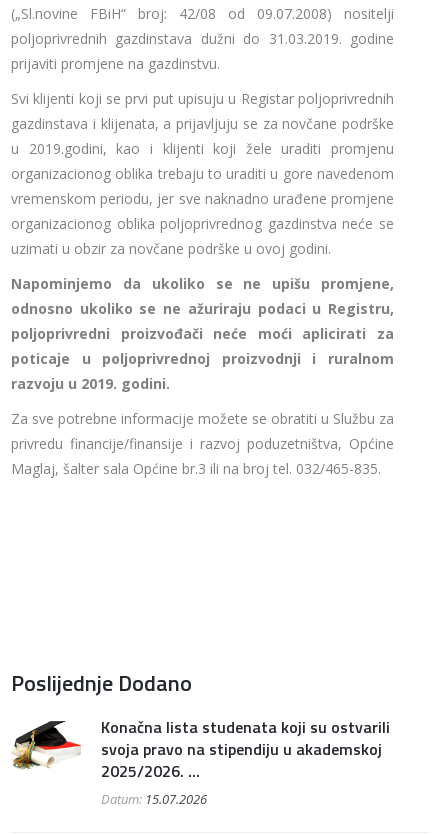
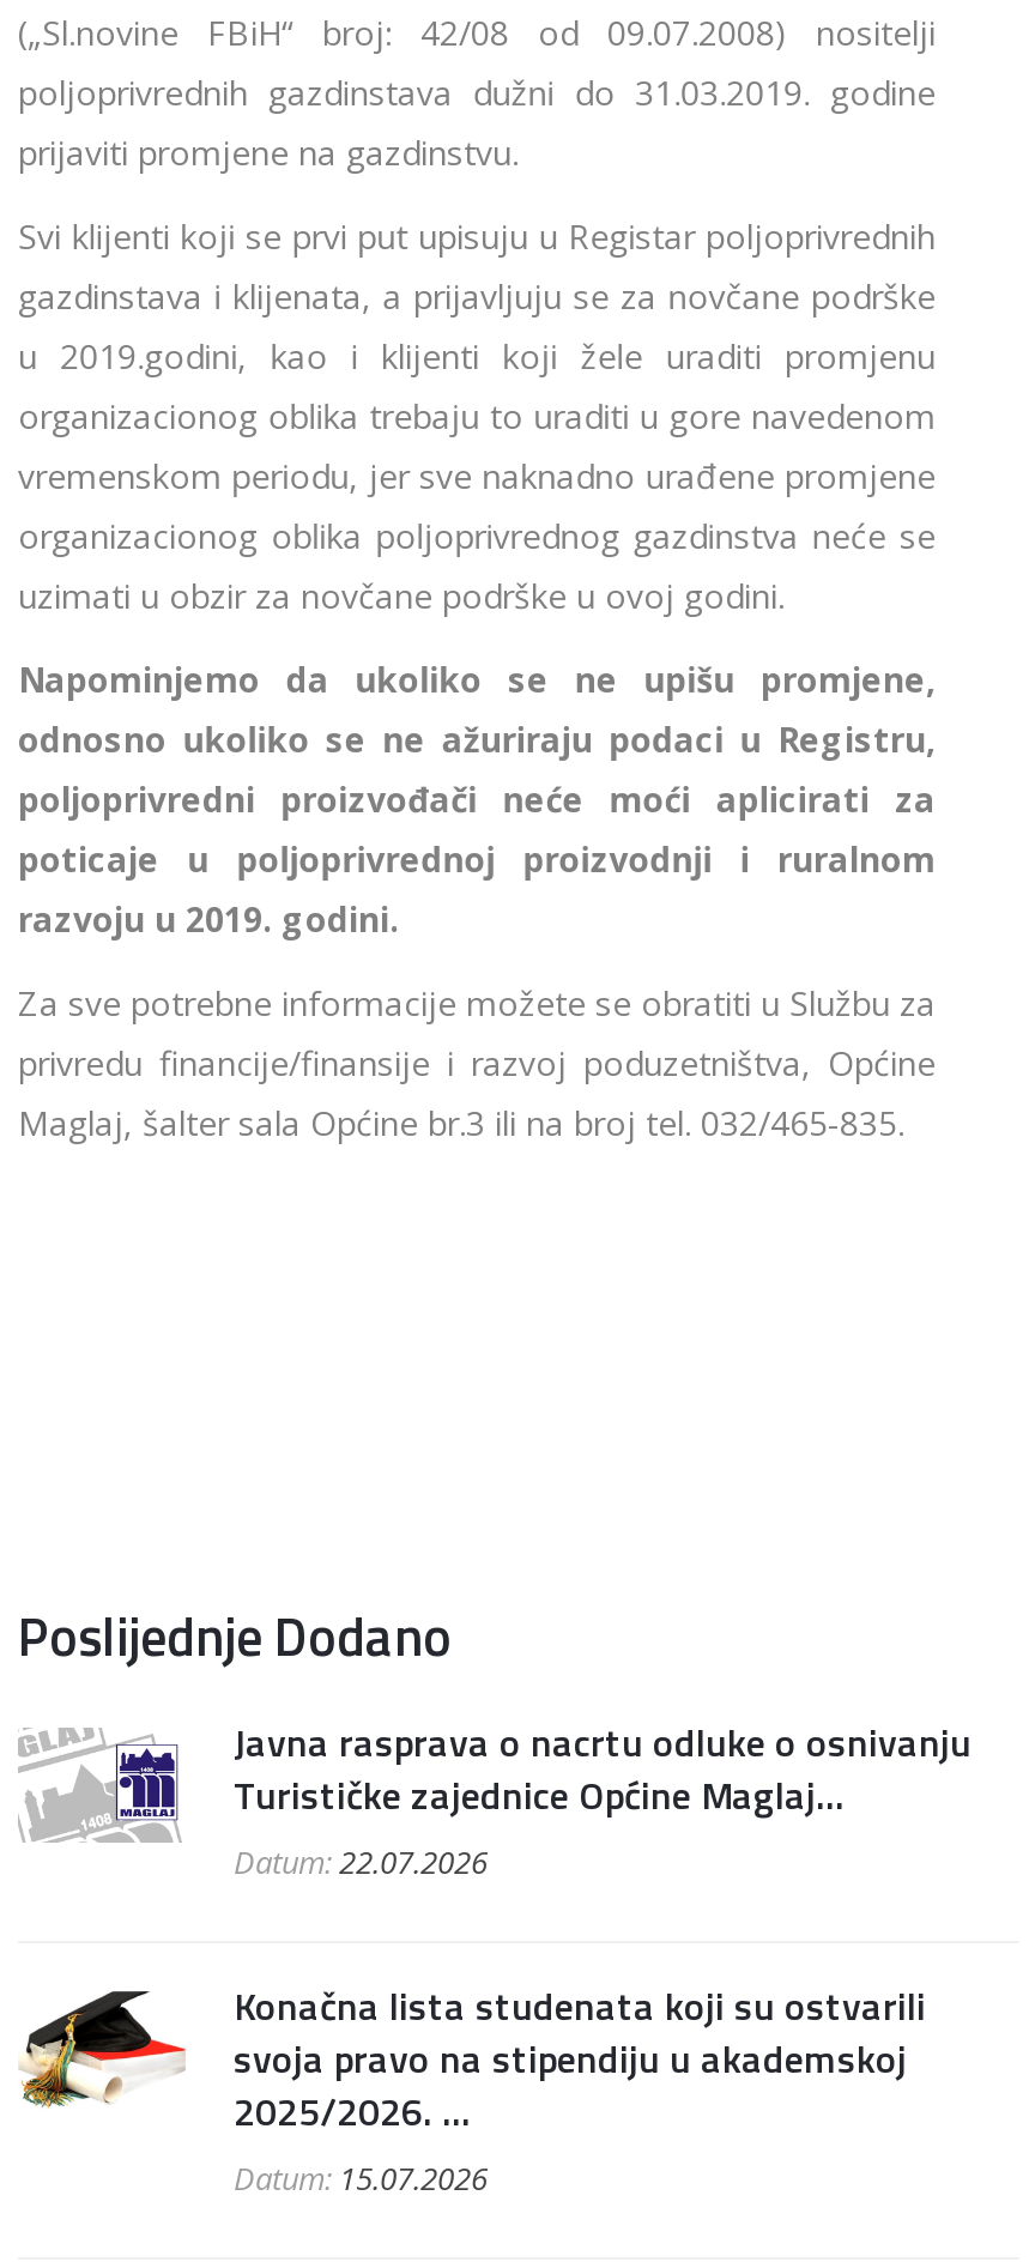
+ [image]
+ Javna rasprava o nacrtu odluke o osnivanju
+ Turističke zajednice Općine Maglaj...
+ Datum:22.07.2026
